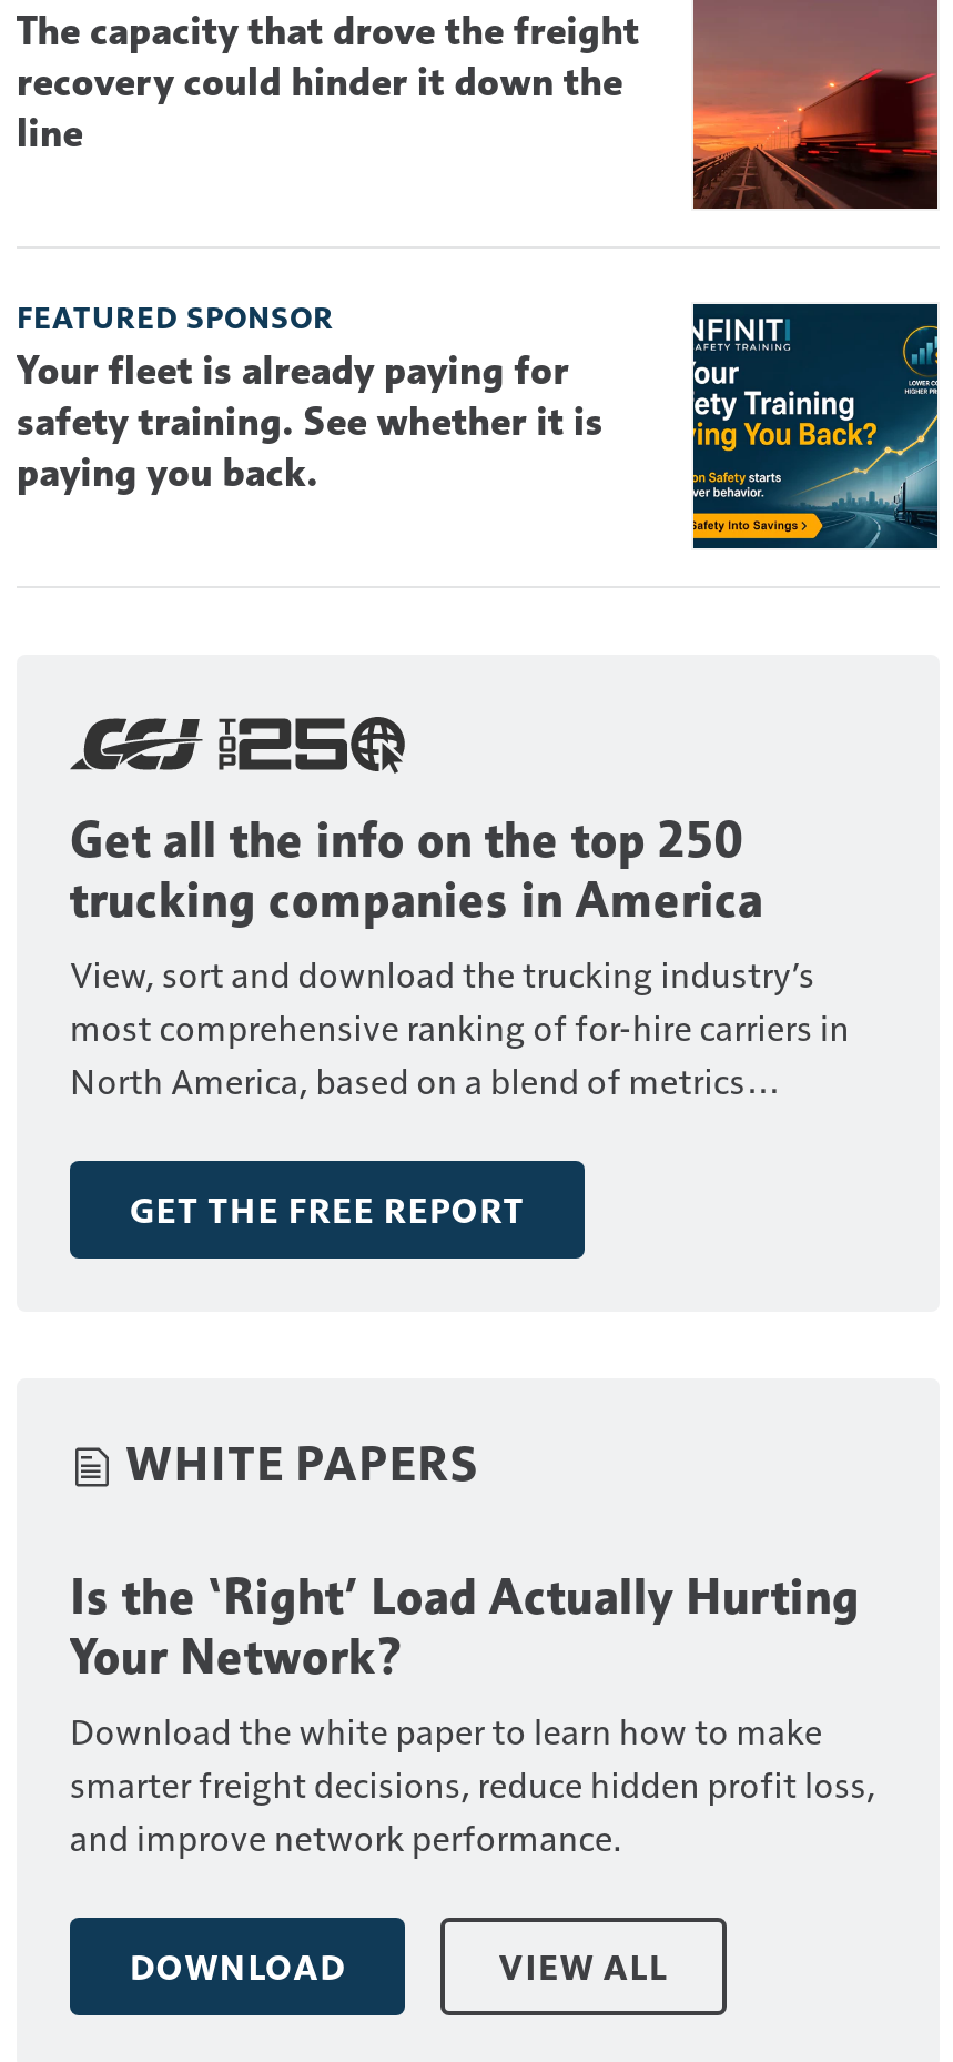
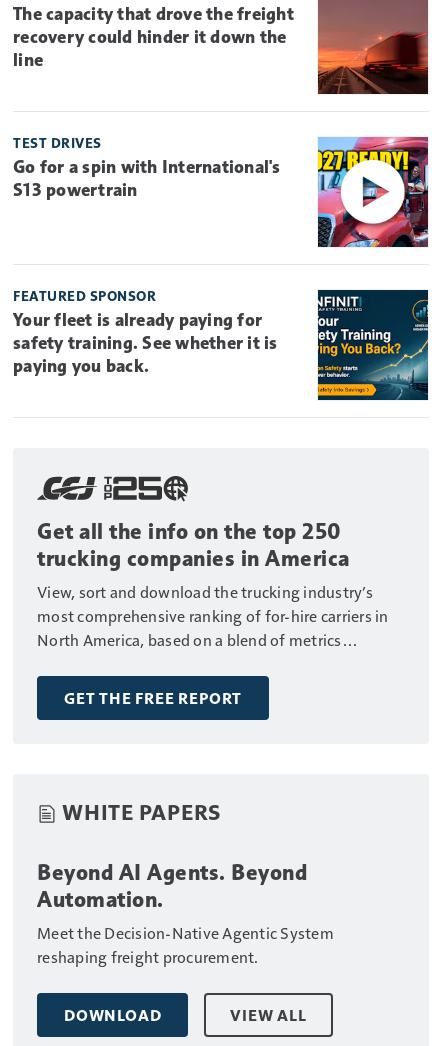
+ [image]
+ TEST DRIVES
+ Go for a spin with International's
+ S13 powertrain

moved down: [image] | FEATURED SPONSOR | Your fleet is already paying for | ... | GET THE FREE REPORT | WHITE PAPERS

- Is the ‘Right’ Load Actually Hurting
- Your Network?
- Download the white paper to learn how to make
- smarter freight decisions, reduce hidden profit loss,
- and improve network performance.
+ Beyond AI Agents. Beyond
+ Automation.
+ Meet the Decision-Native Agentic System
+ reshaping freight procurement.
